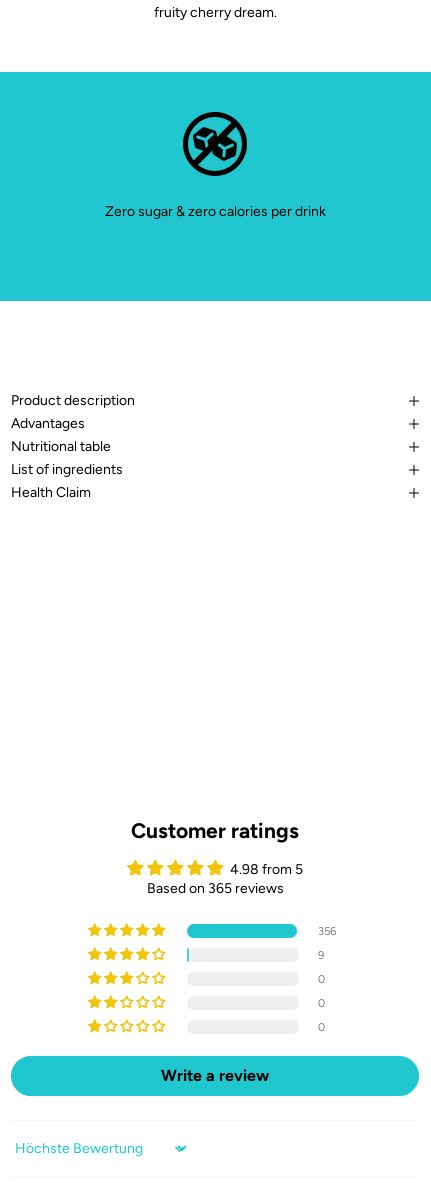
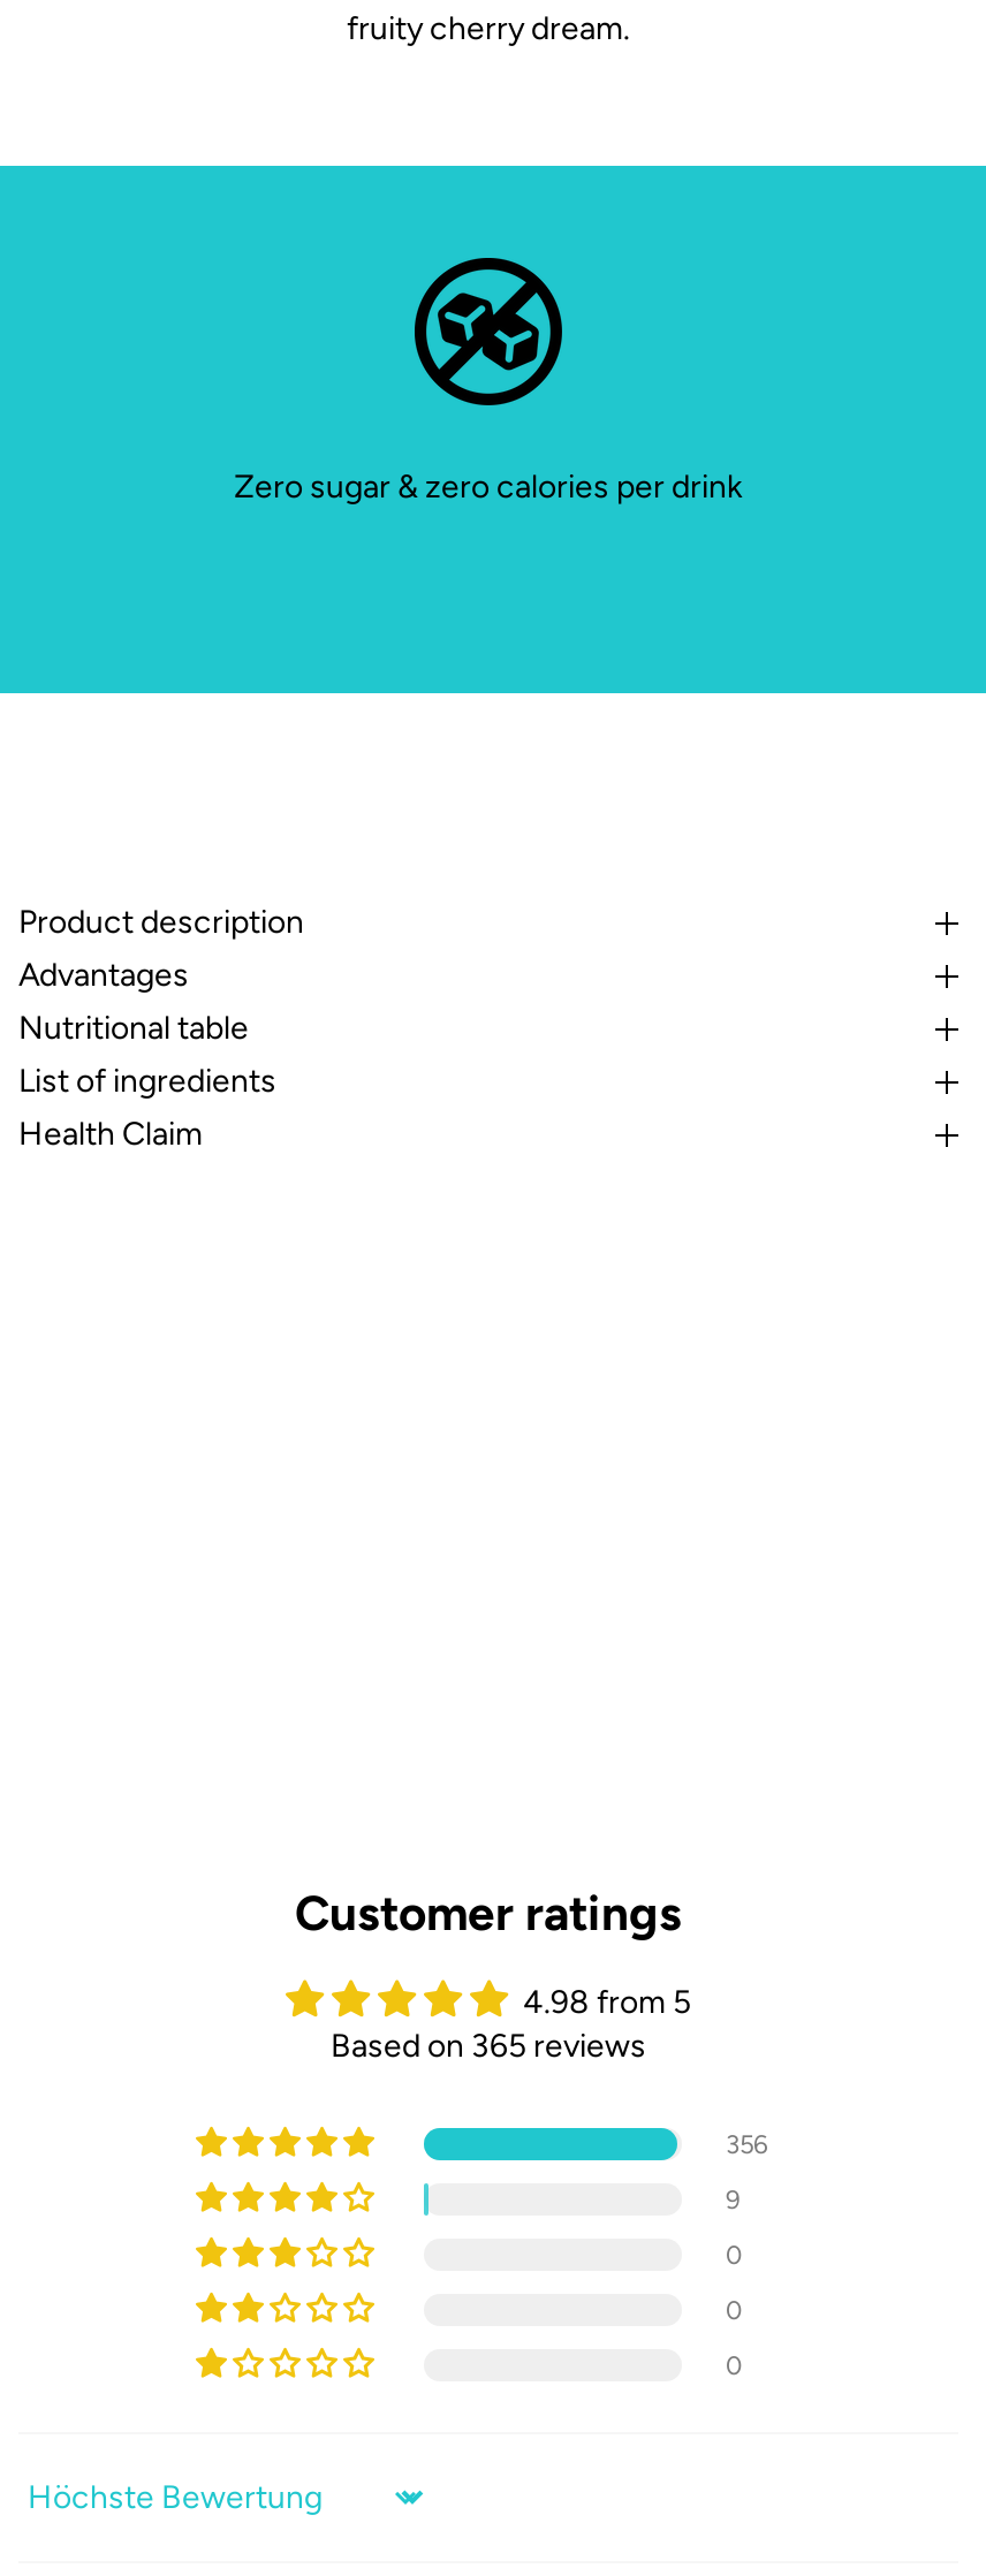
- Write a review
